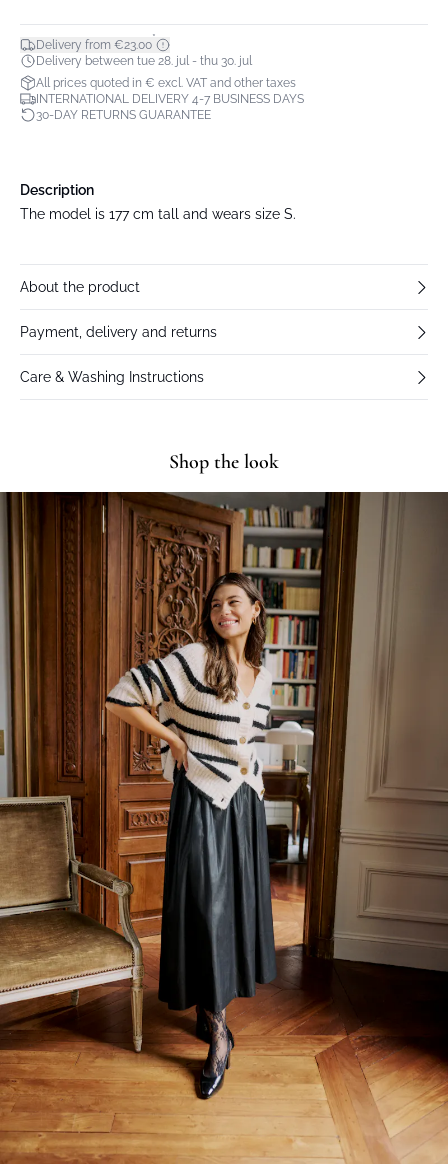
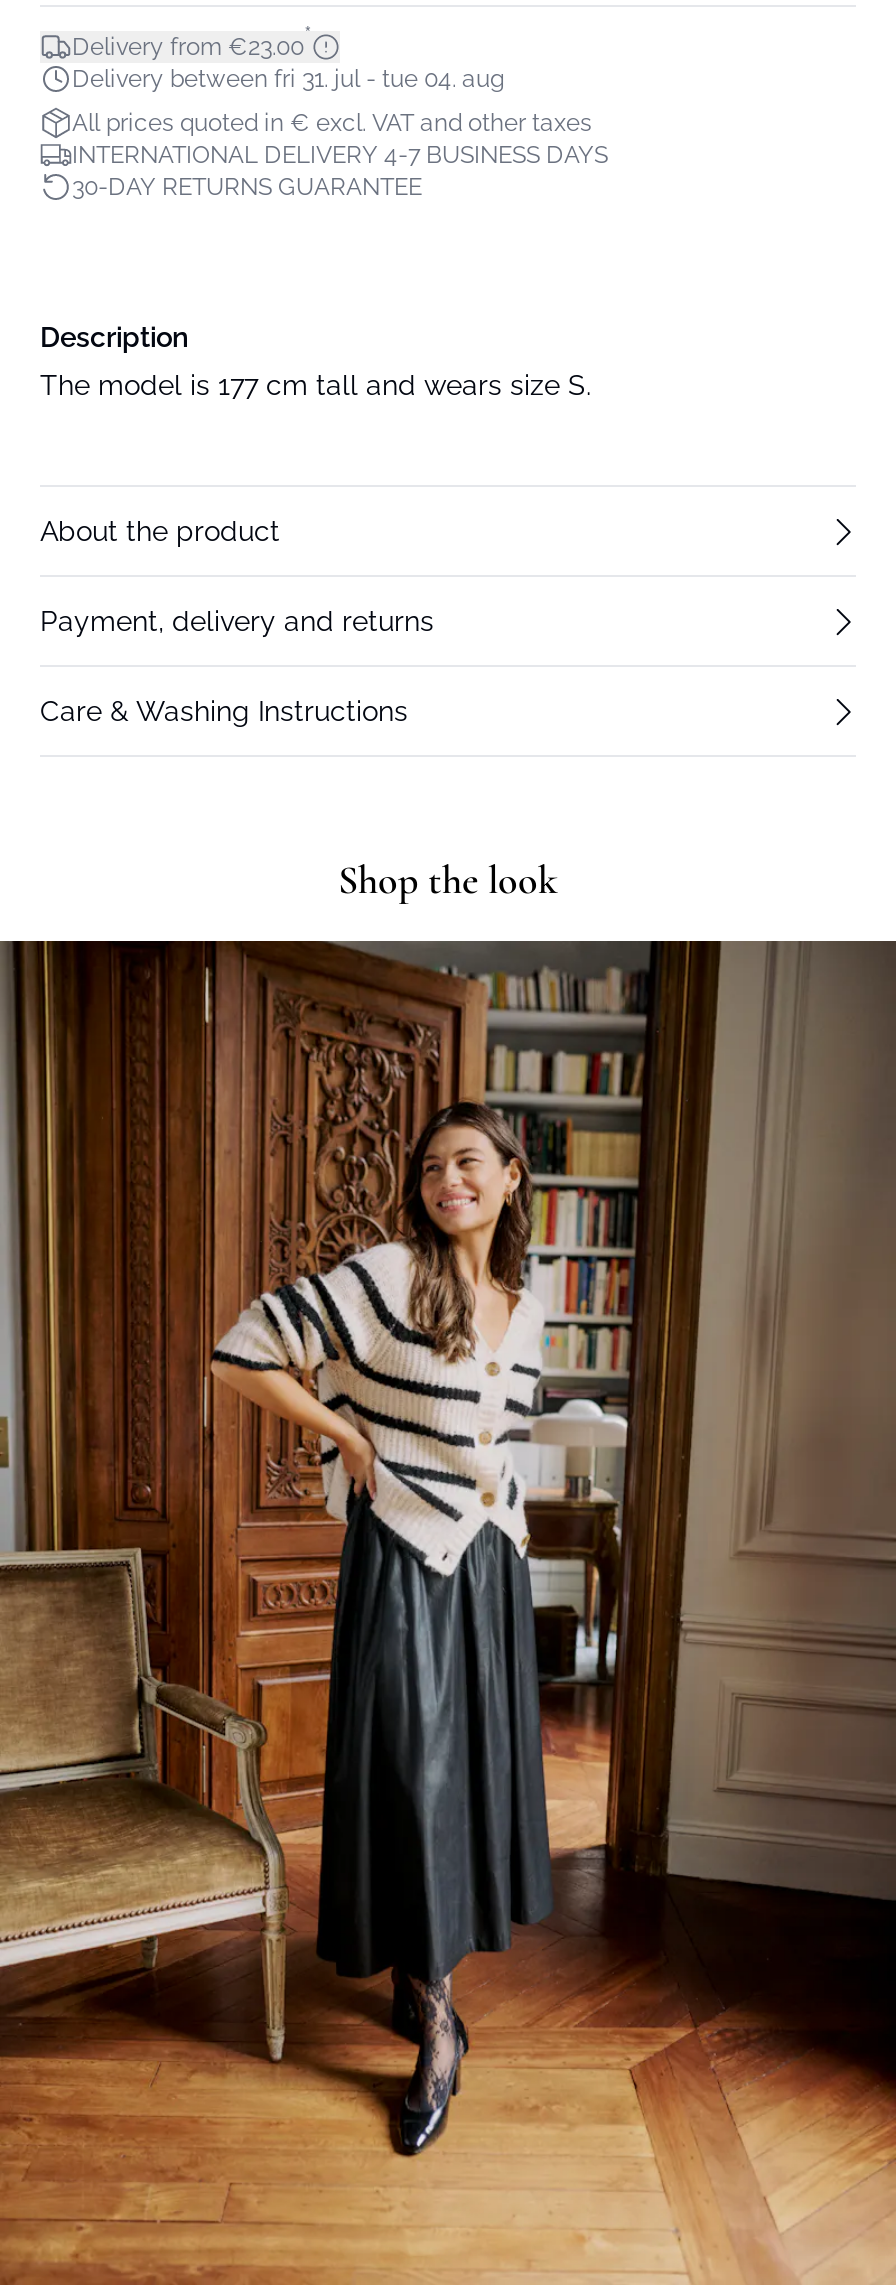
- Delivery between tue 28. jul - thu 30. jul
+ Delivery between fri 31. jul - tue 04. aug
